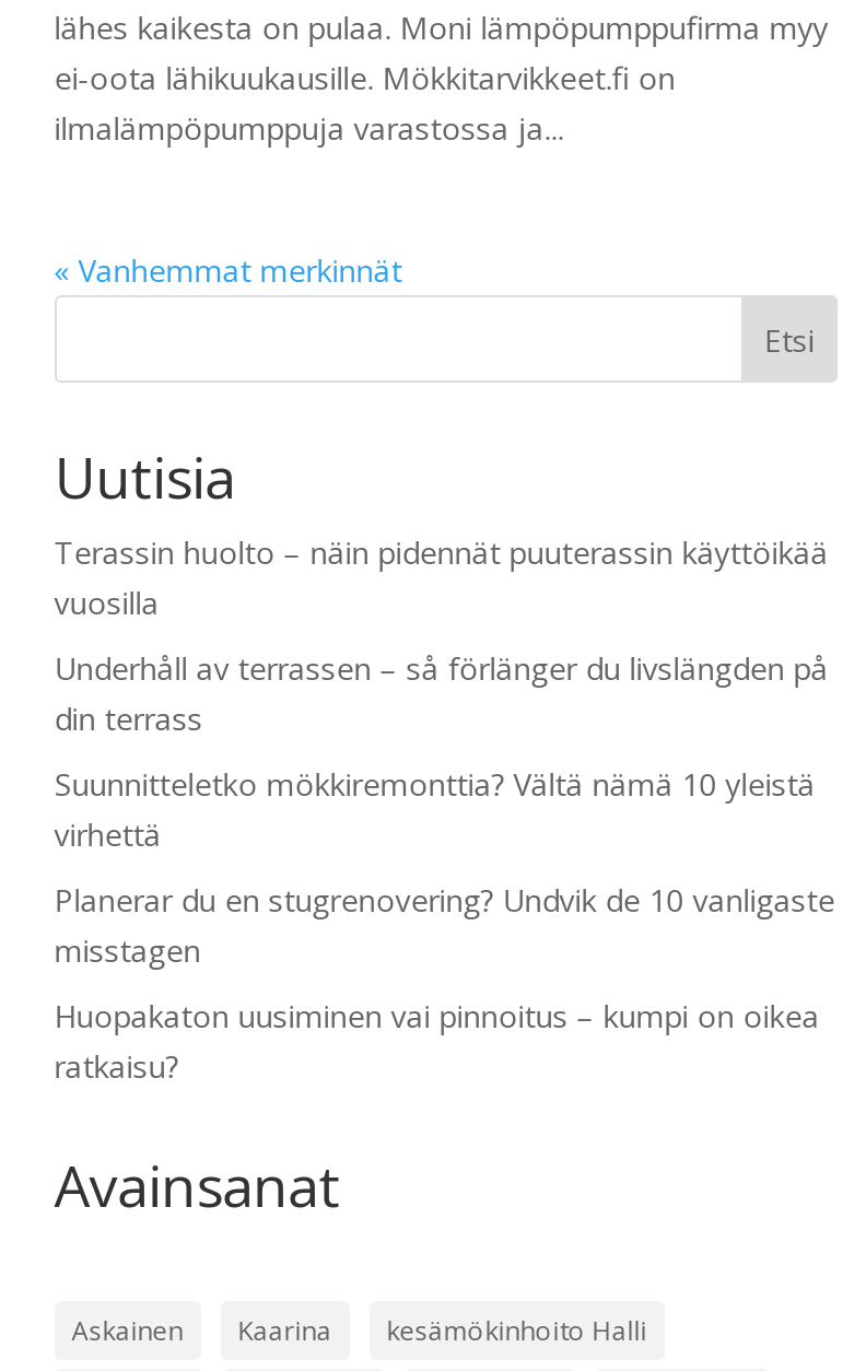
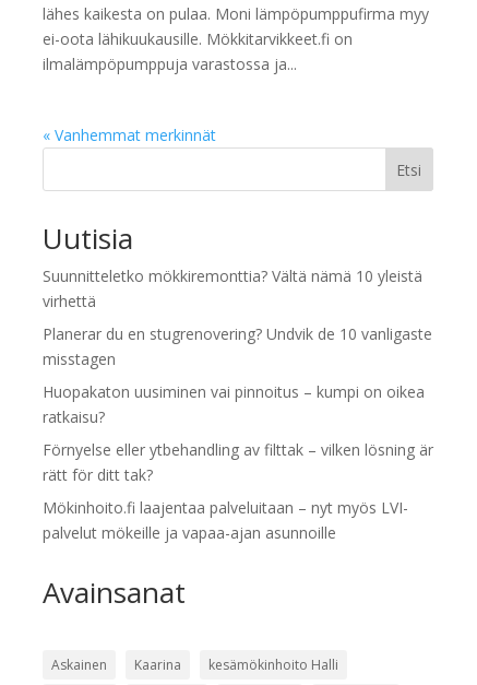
- Terassin huolto – näin pidennät puuterassin käyttöikää
- vuosilla
- Underhåll av terrassen – så förlänger du livslängden på
- din terrass

moved up: Suunnitteletko mökkiremonttia? Vältä nämä 10 yleistä | virhettä | Planerar du en stugrenovering? Undvik de 10 vanligaste | misstagen | Huopakaton uusiminen vai pinnoitus – kumpi on oikea | ratkaisu?

+ Förnyelse eller ytbehandling av filttak – vilken lösning är
+ rätt för ditt tak?
+ Mökinhoito.fi laajentaa palveluitaan – nyt myös LVI-
+ palvelut mökeille ja vapaa-ajan asunnoille
